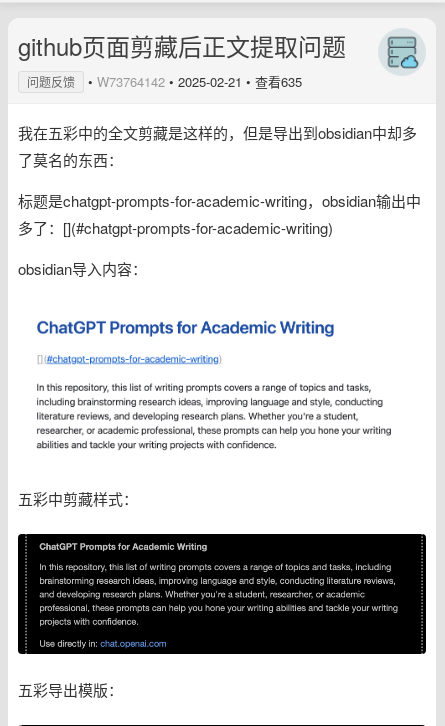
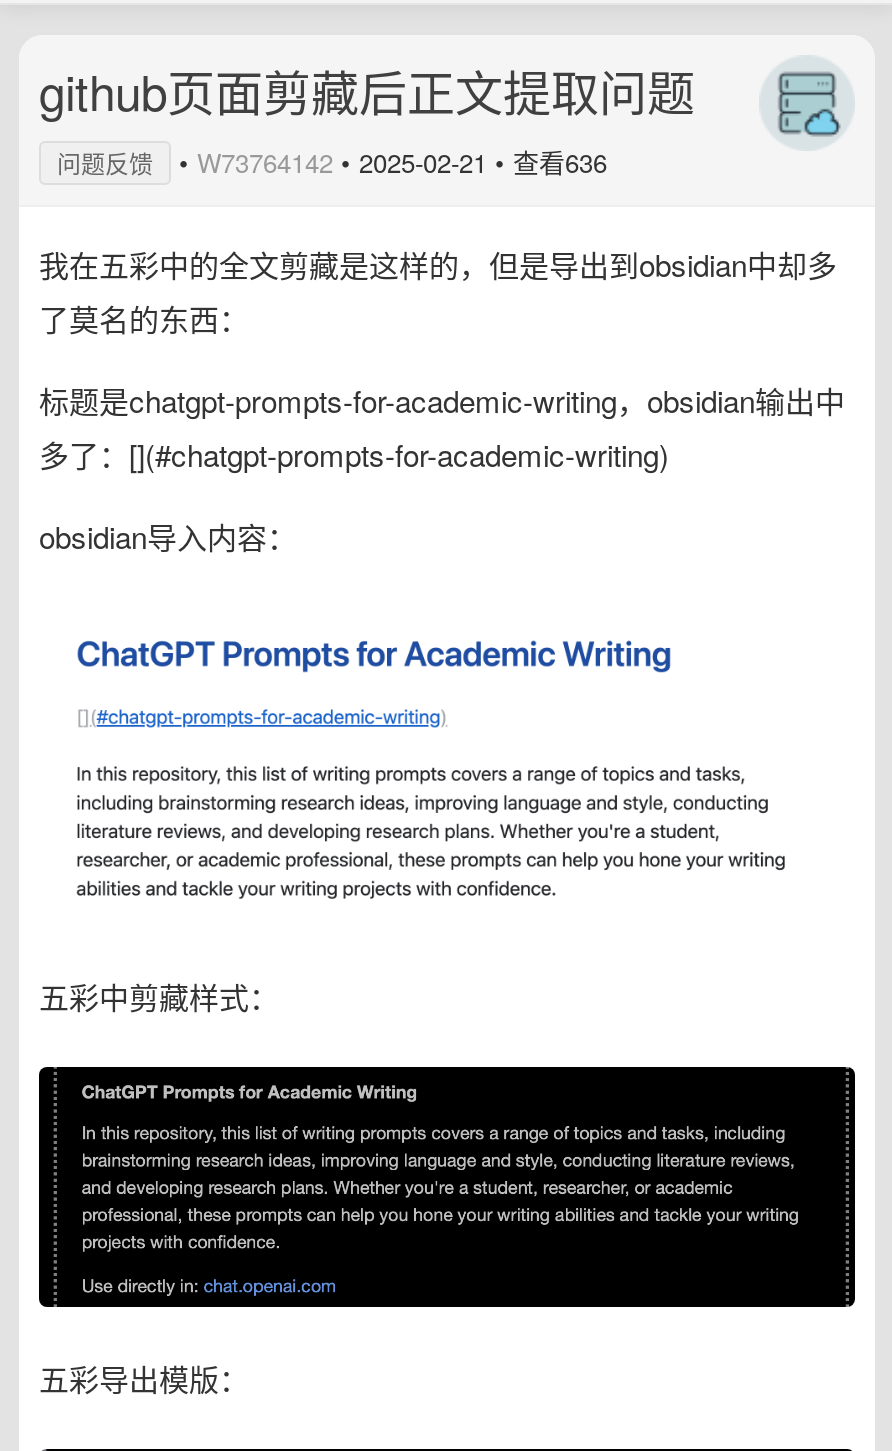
- 问题反馈 • W73764142 • 2025-02-21 • 查看635
+ 问题反馈 • W73764142 • 2025-02-21 • 查看636
